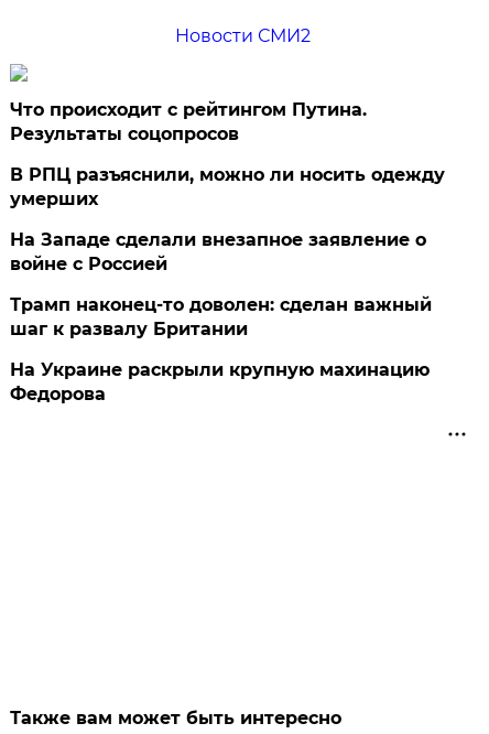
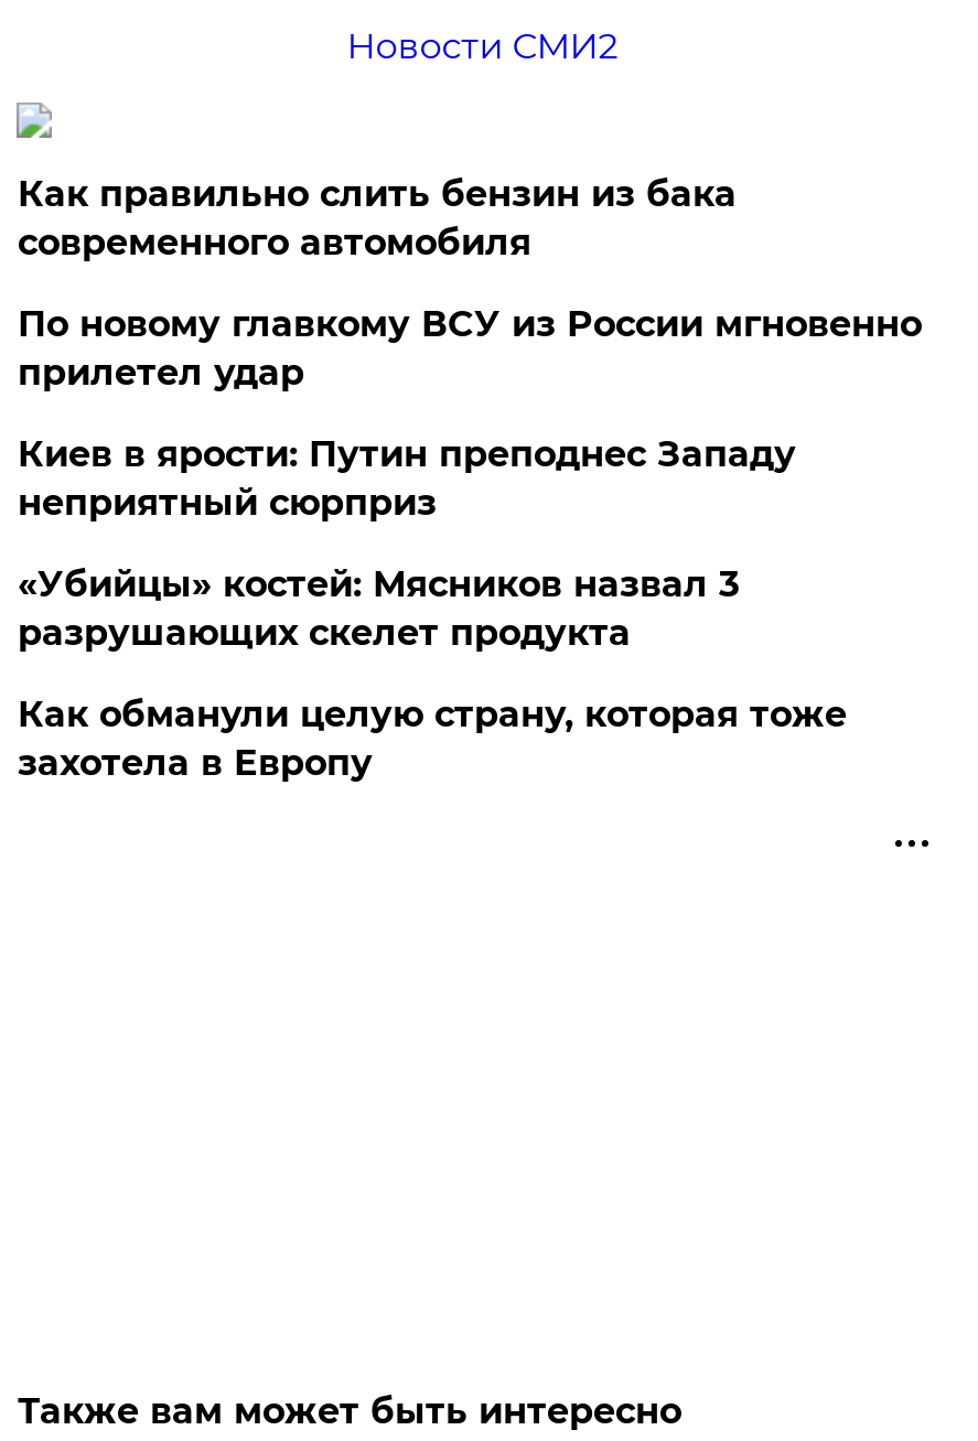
- Что происходит с рейтингом Путина.
- Результаты соцопросов
+ Как правильно слить бензин из бака
+ современного автомобиля

- В РПЦ разъяснили, можно ли носить одежду
- умерших
+ По новому главкому ВСУ из России мгновенно
+ прилетел удар

- На Западе сделали внезапное заявление о
- войне с Россией
+ Киев в ярости: Путин преподнес Западу
+ неприятный сюрприз

- Трамп наконец-то доволен: сделан важный
- шаг к развалу Британии
+ «Убийцы» костей: Мясников назвал 3
+ разрушающих скелет продукта

- На Украине раскрыли крупную махинацию
- Федорова
+ Как обманули целую страну, которая тоже
+ захотела в Европу
